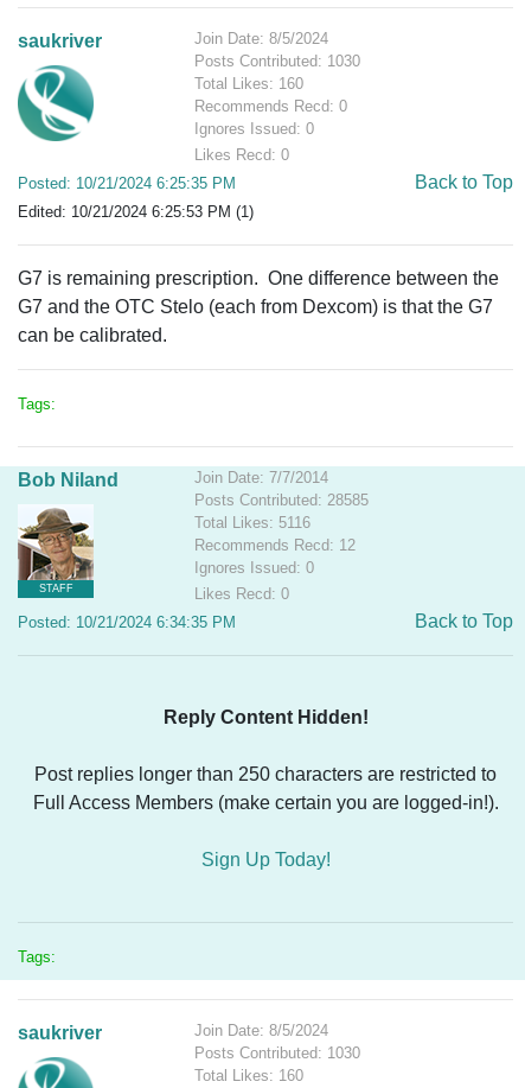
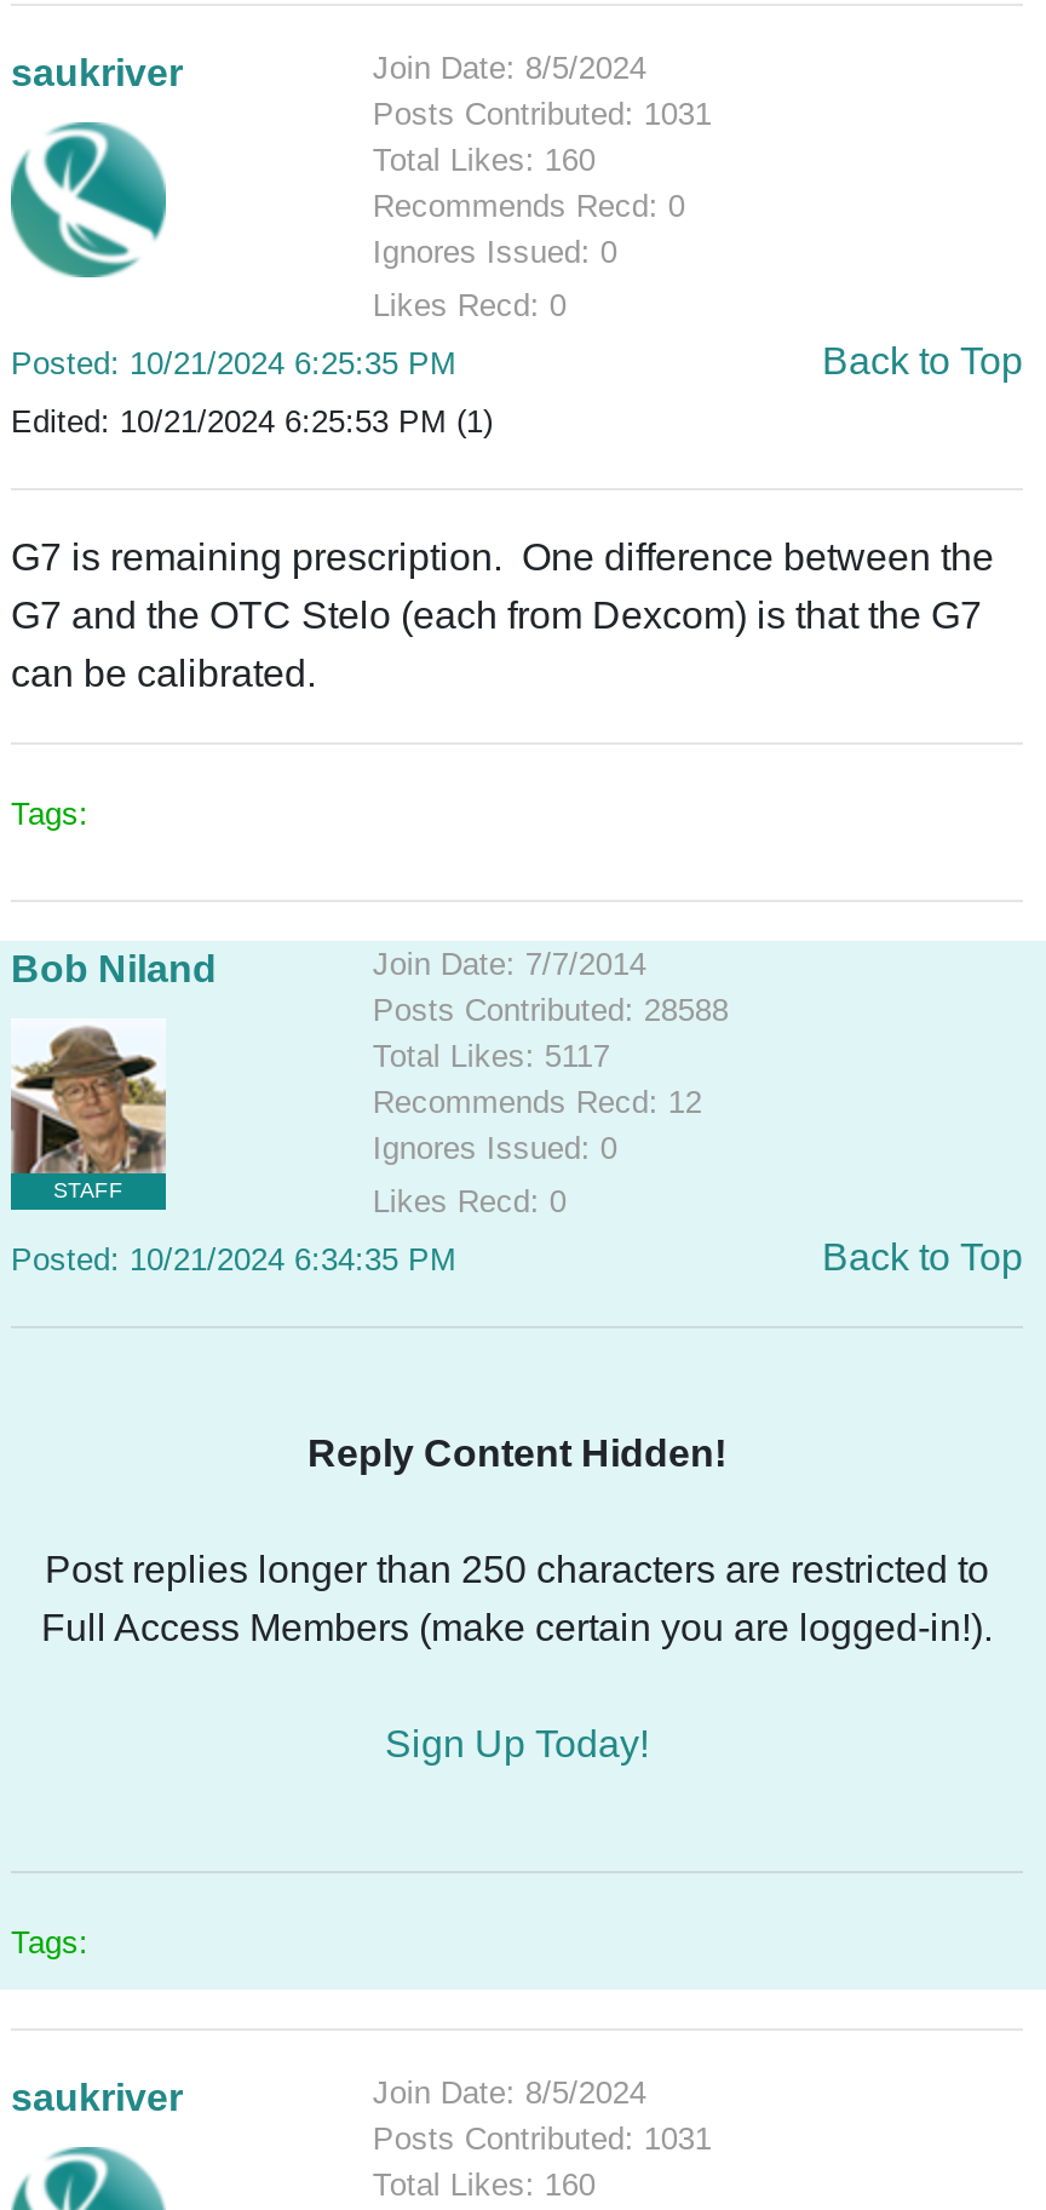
- Posts Contributed: 1030
+ Posts Contributed: 1031

- Posts Contributed: 28585
+ Posts Contributed: 28588

- Total Likes: 5116
+ Total Likes: 5117

- Posts Contributed: 1030
+ Posts Contributed: 1031
